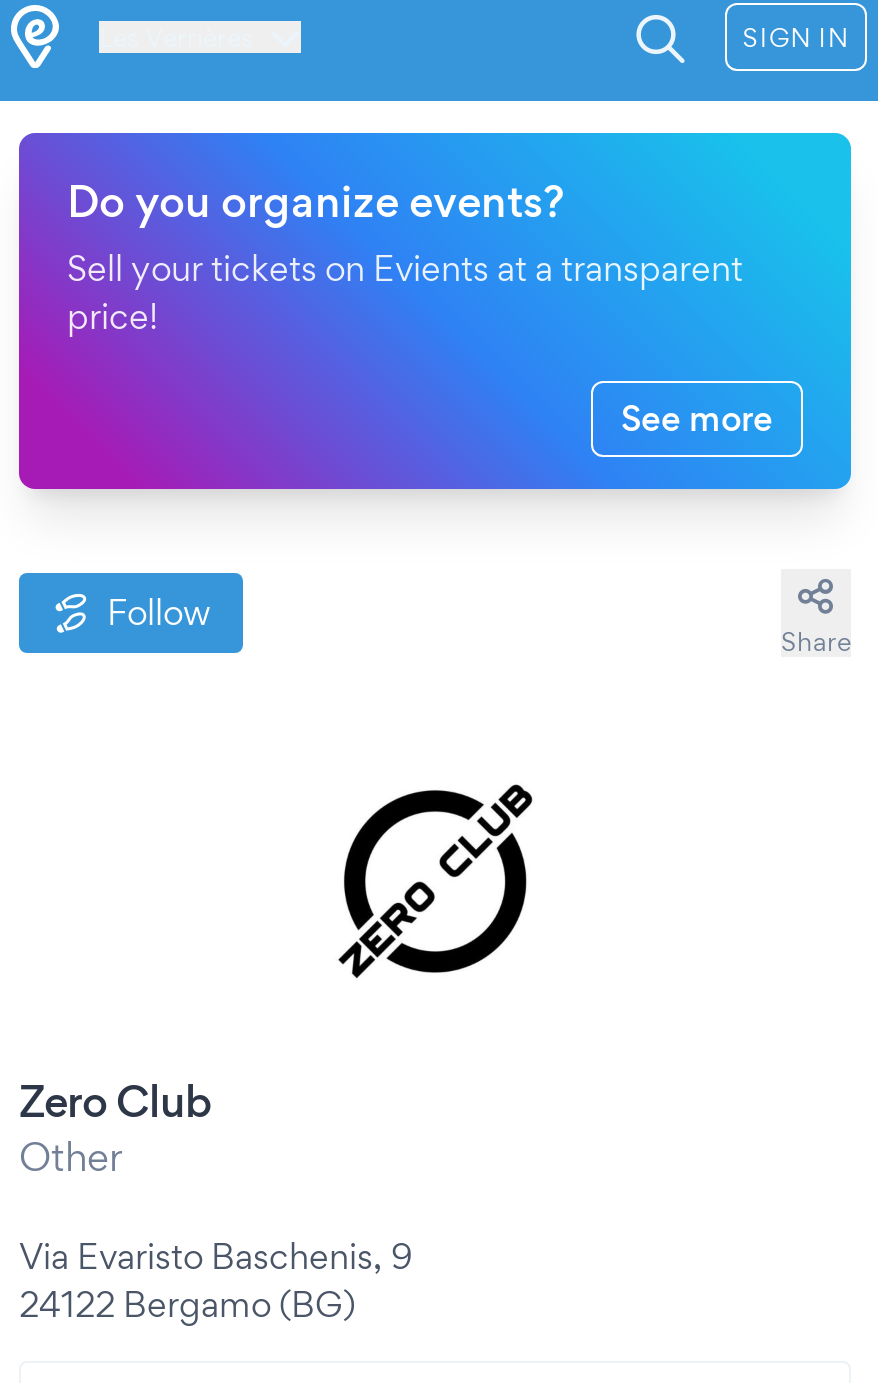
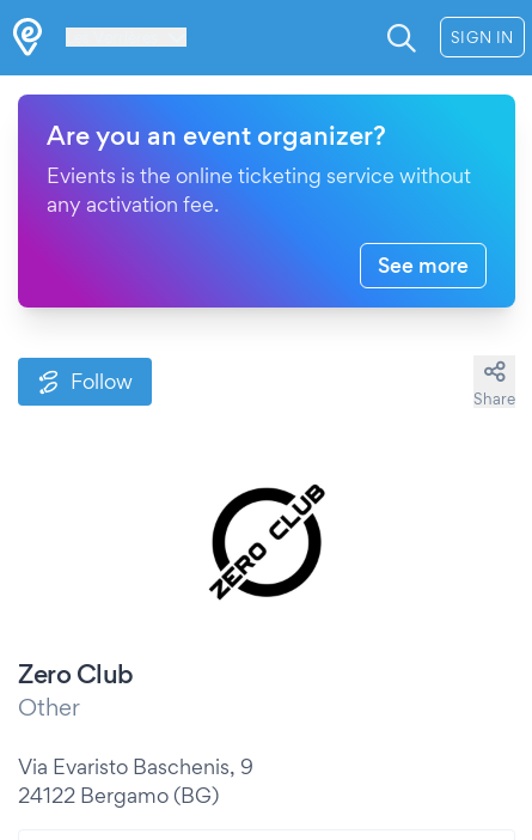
- Do you organize events?
- Sell your tickets on Evients at a transparent
- price!
+ Are you an event organizer?
+ Evients is the online ticketing service without
+ any activation fee.
